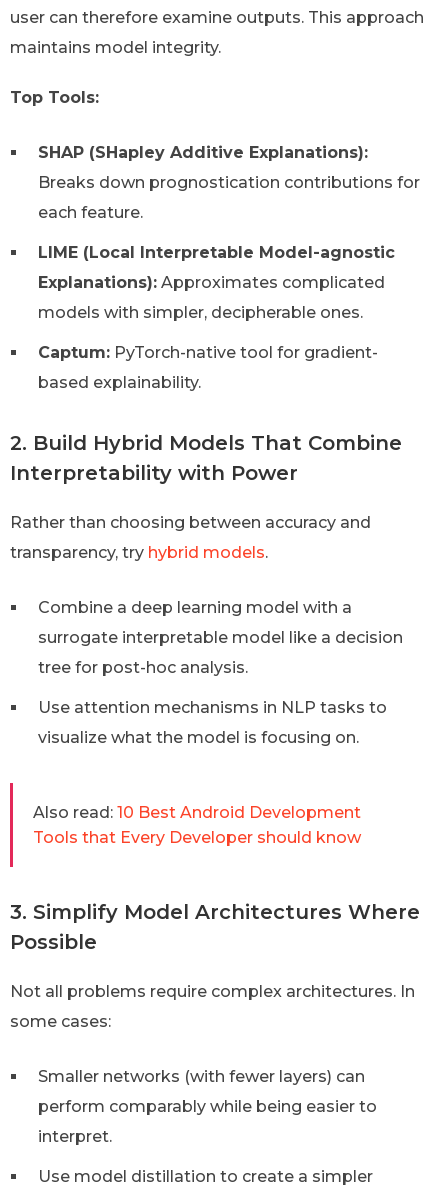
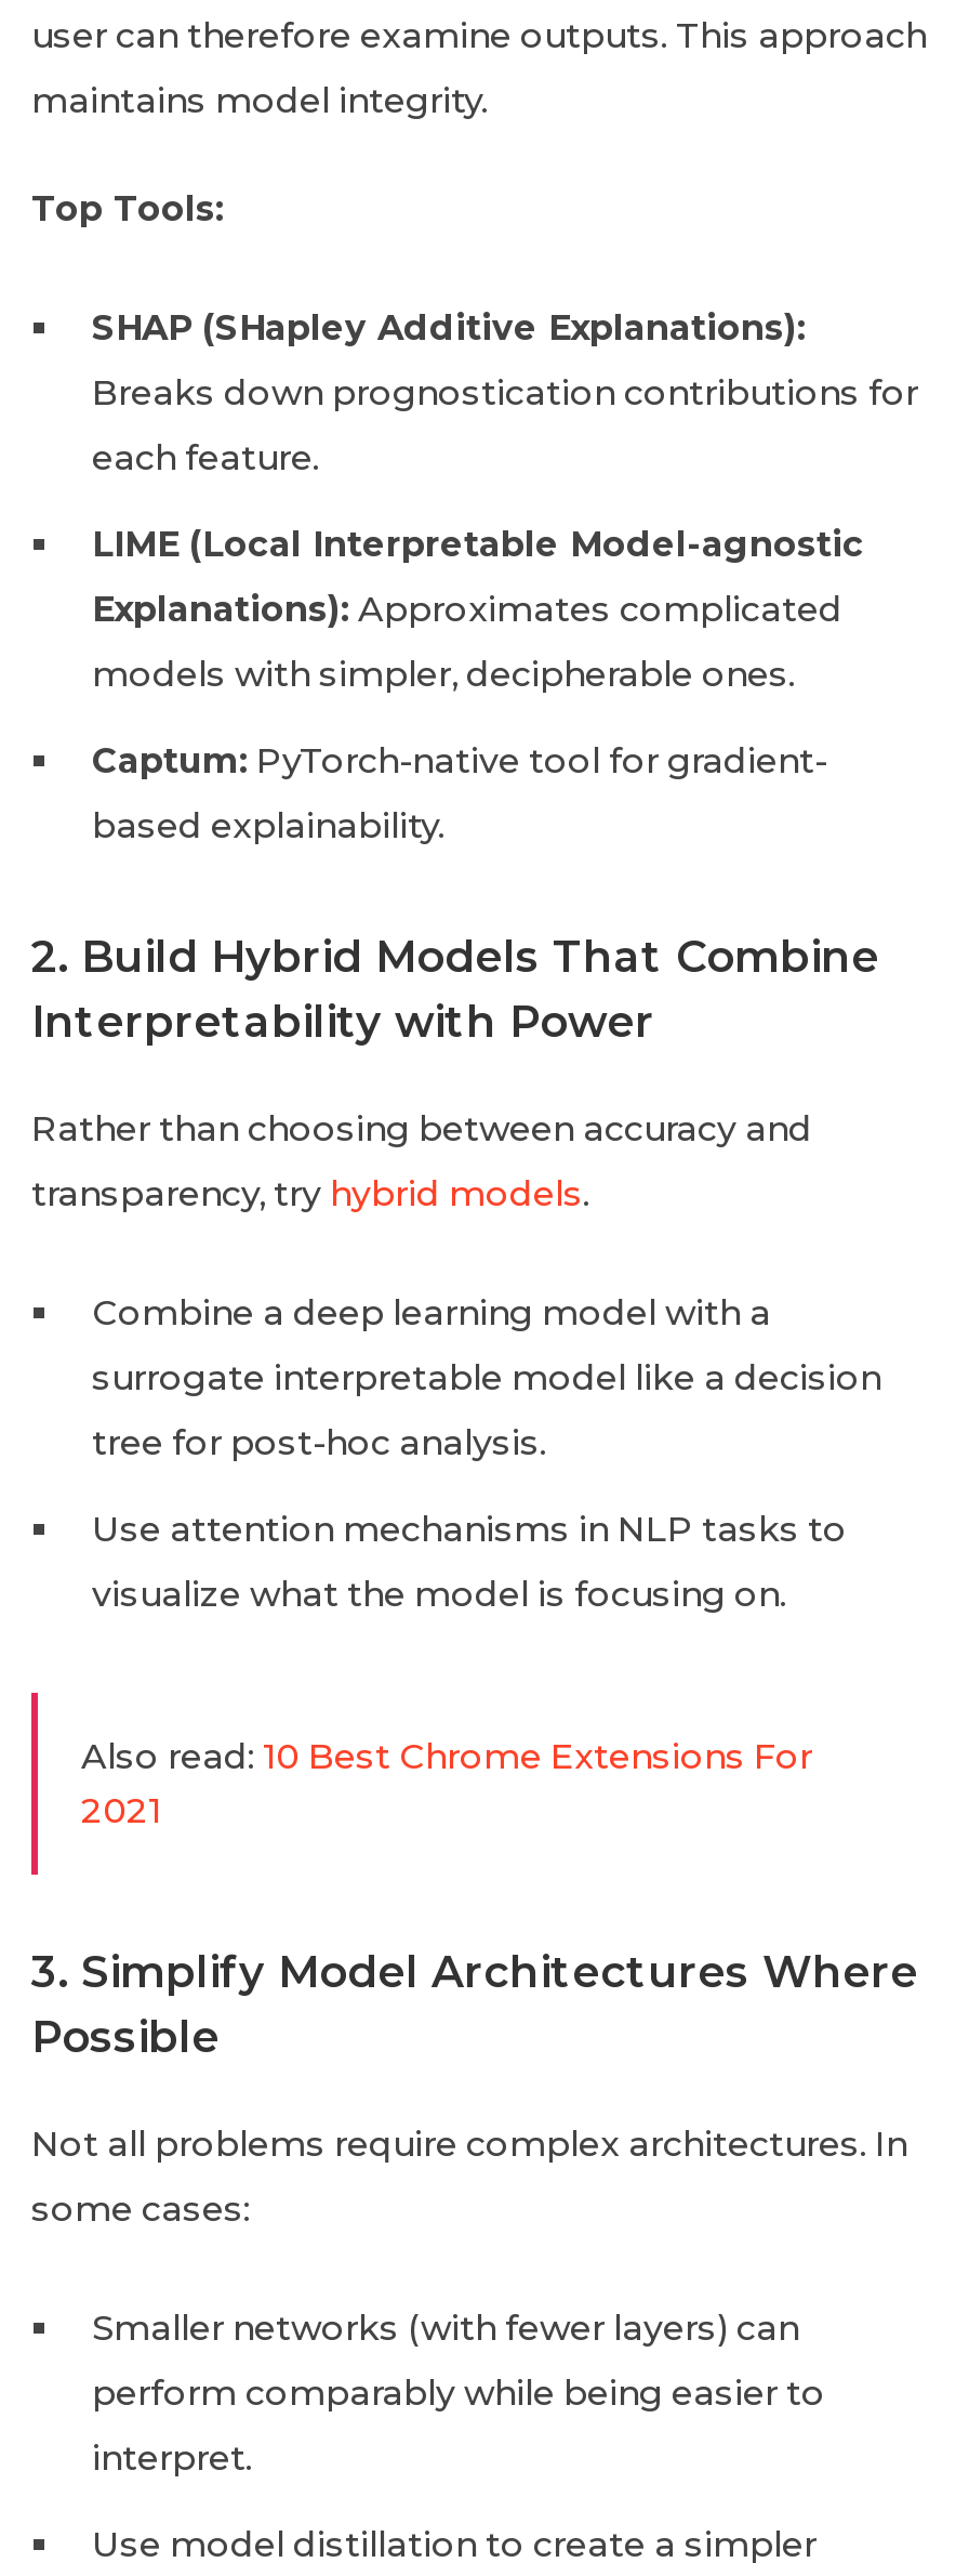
- Also read: 10 Best Android Development
- Tools that Every Developer should know
+ Also read: 10 Best Chrome Extensions For
+ 2021
